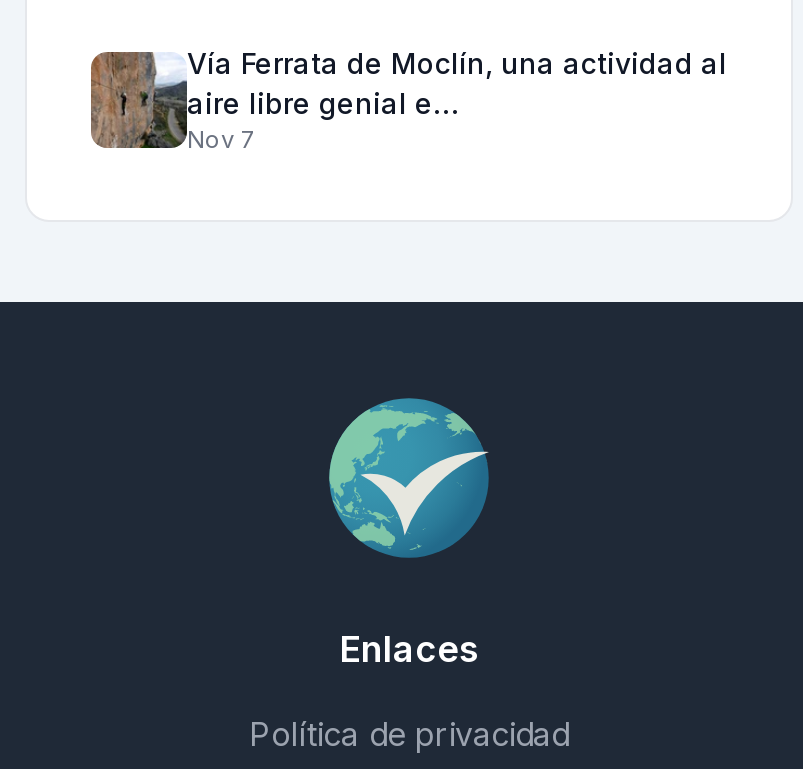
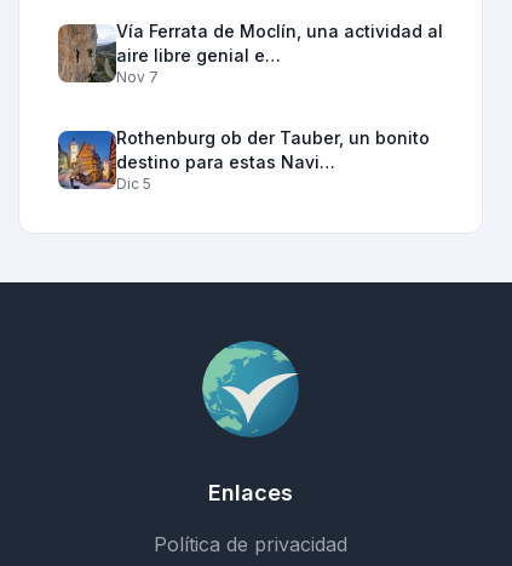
+ [image]
+ Rothenburg ob der Tauber, un bonito
+ destino para estas Navi…
+ Dic 5
